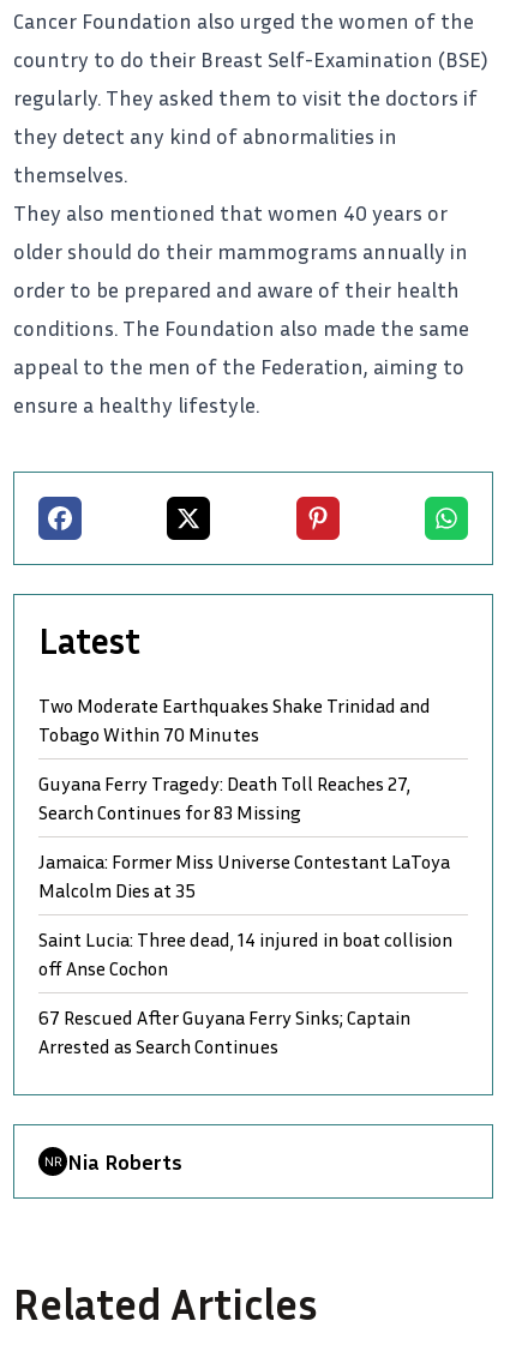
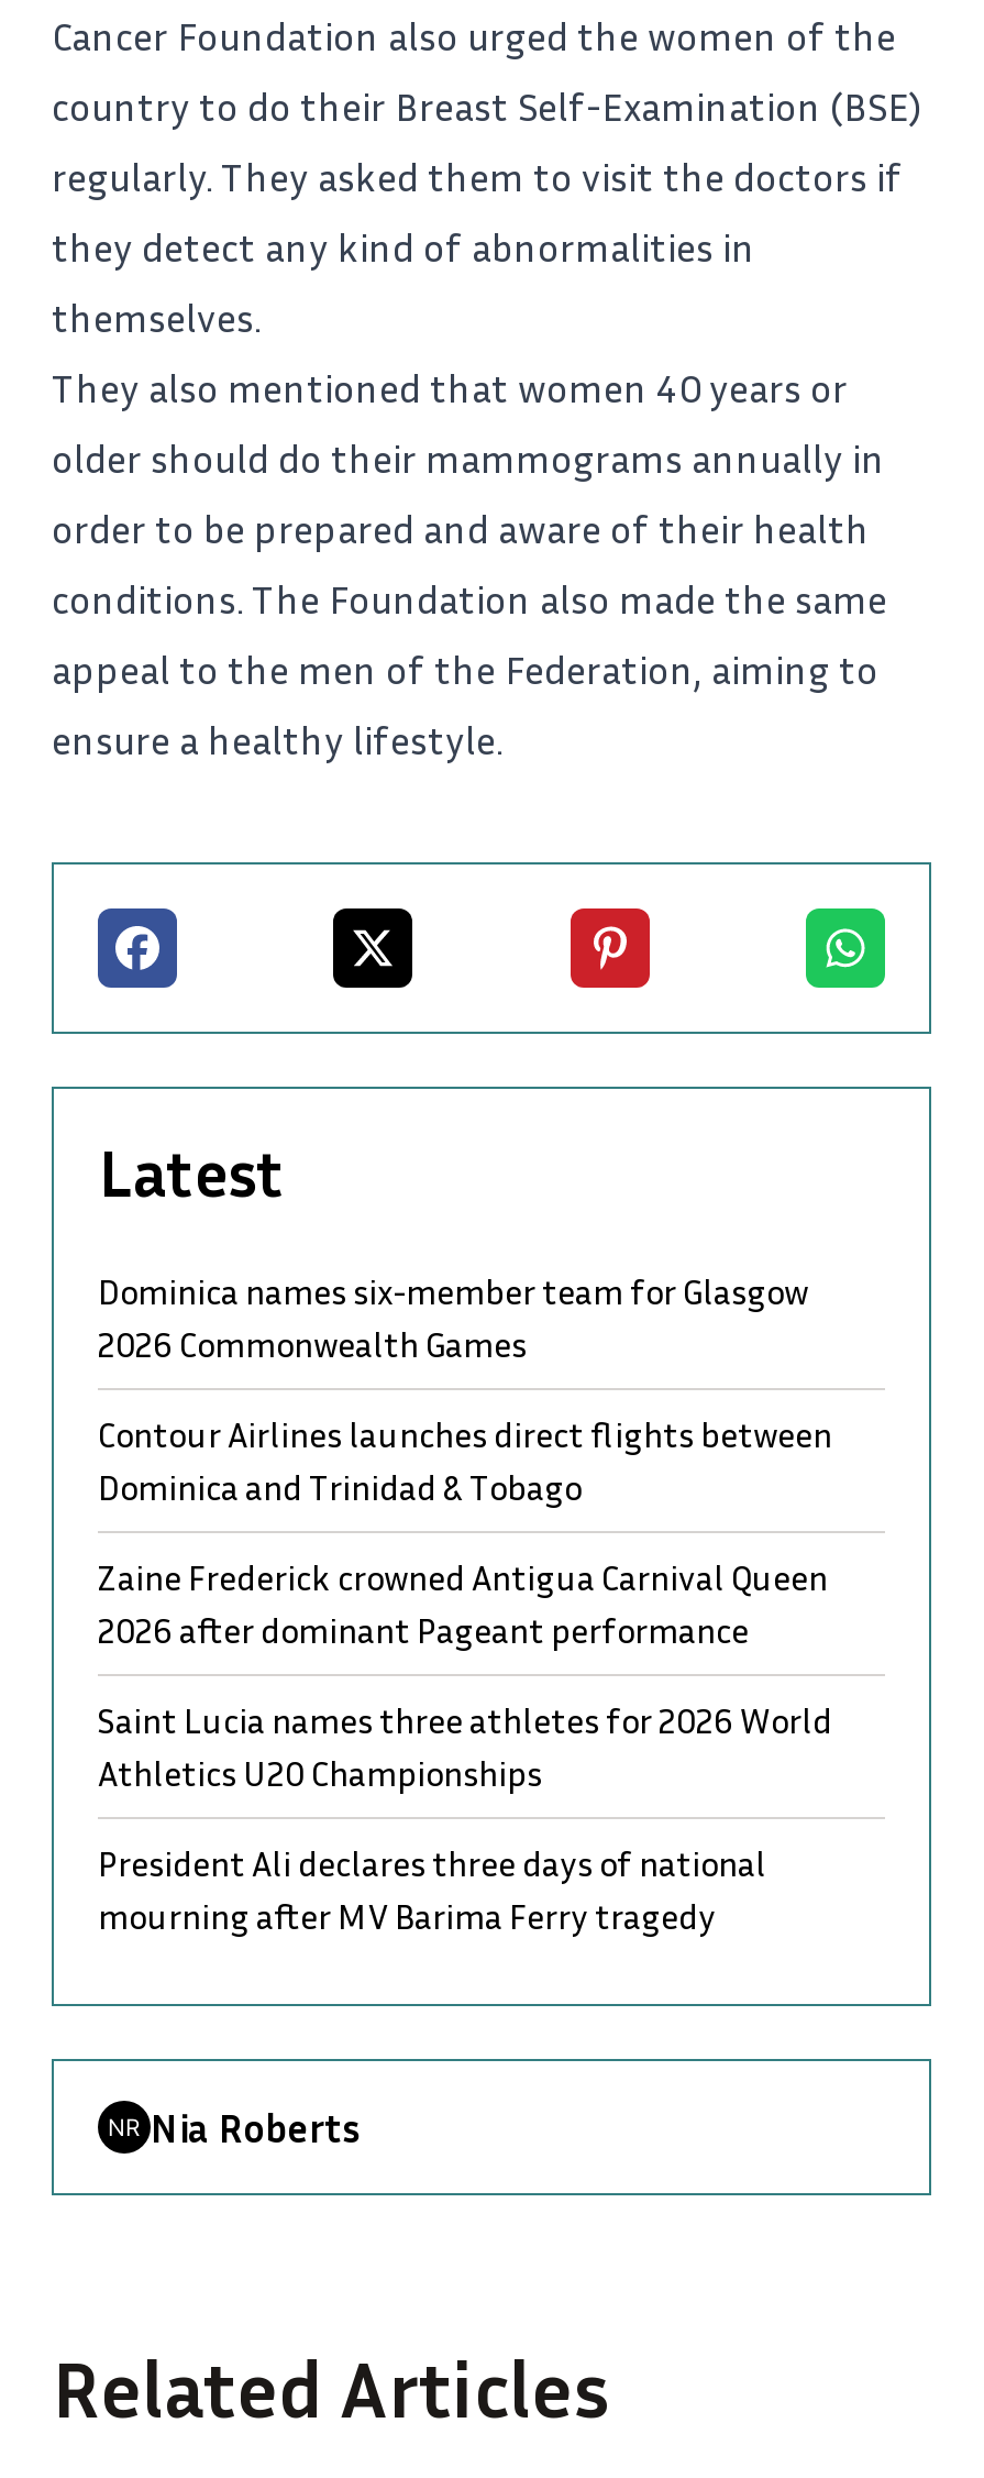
- Two Moderate Earthquakes Shake Trinidad and
- Tobago Within 70 Minutes
+ Dominica names six-member team for Glasgow
+ 2026 Commonwealth Games

- Guyana Ferry Tragedy: Death Toll Reaches 27,
- Search Continues for 83 Missing
+ Contour Airlines launches direct flights between
+ Dominica and Trinidad & Tobago

- Jamaica: Former Miss Universe Contestant LaToya
- Malcolm Dies at 35
+ Zaine Frederick crowned Antigua Carnival Queen
+ 2026 after dominant Pageant performance

- Saint Lucia: Three dead, 14 injured in boat collision
- off Anse Cochon
+ Saint Lucia names three athletes for 2026 World
+ Athletics U20 Championships

- 67 Rescued After Guyana Ferry Sinks; Captain
- Arrested as Search Continues
+ President Ali declares three days of national
+ mourning after MV Barima Ferry tragedy
